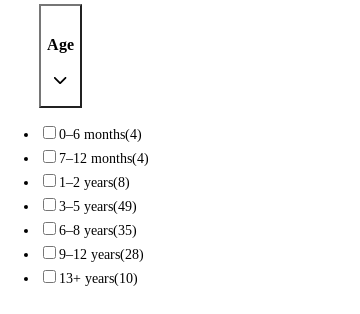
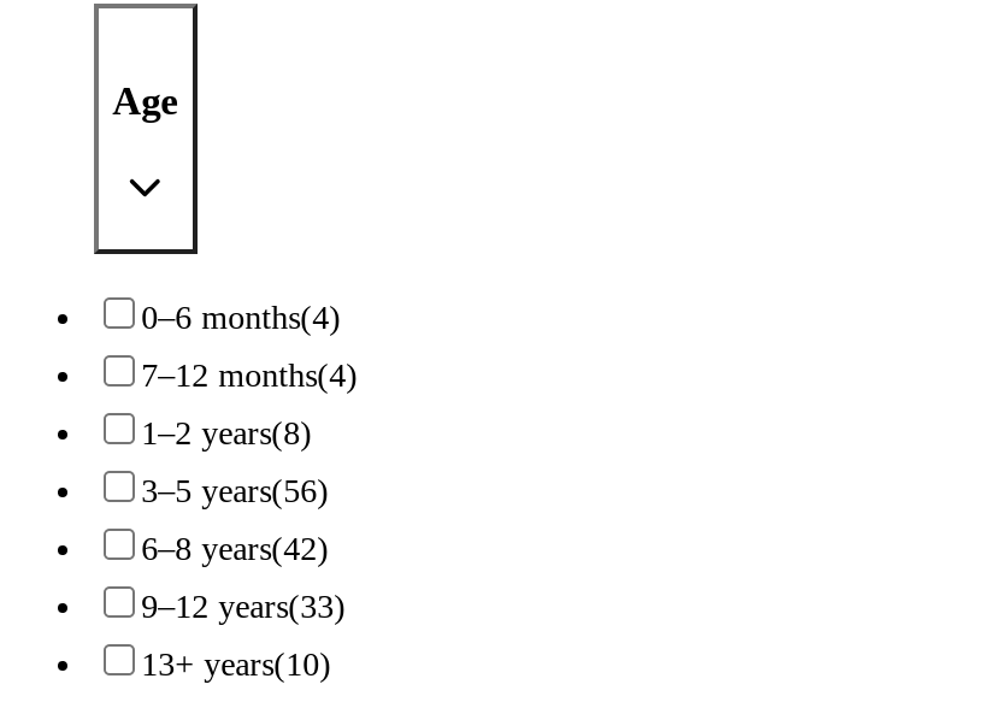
- 3–5 years(49)
+ 3–5 years(56)

- 6–8 years(35)
+ 6–8 years(42)

- 9–12 years(28)
+ 9–12 years(33)
